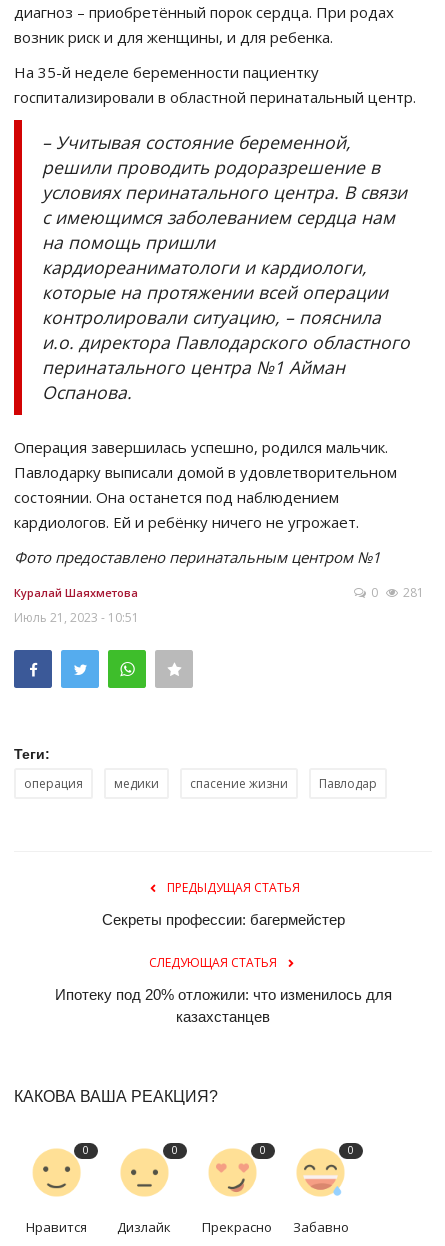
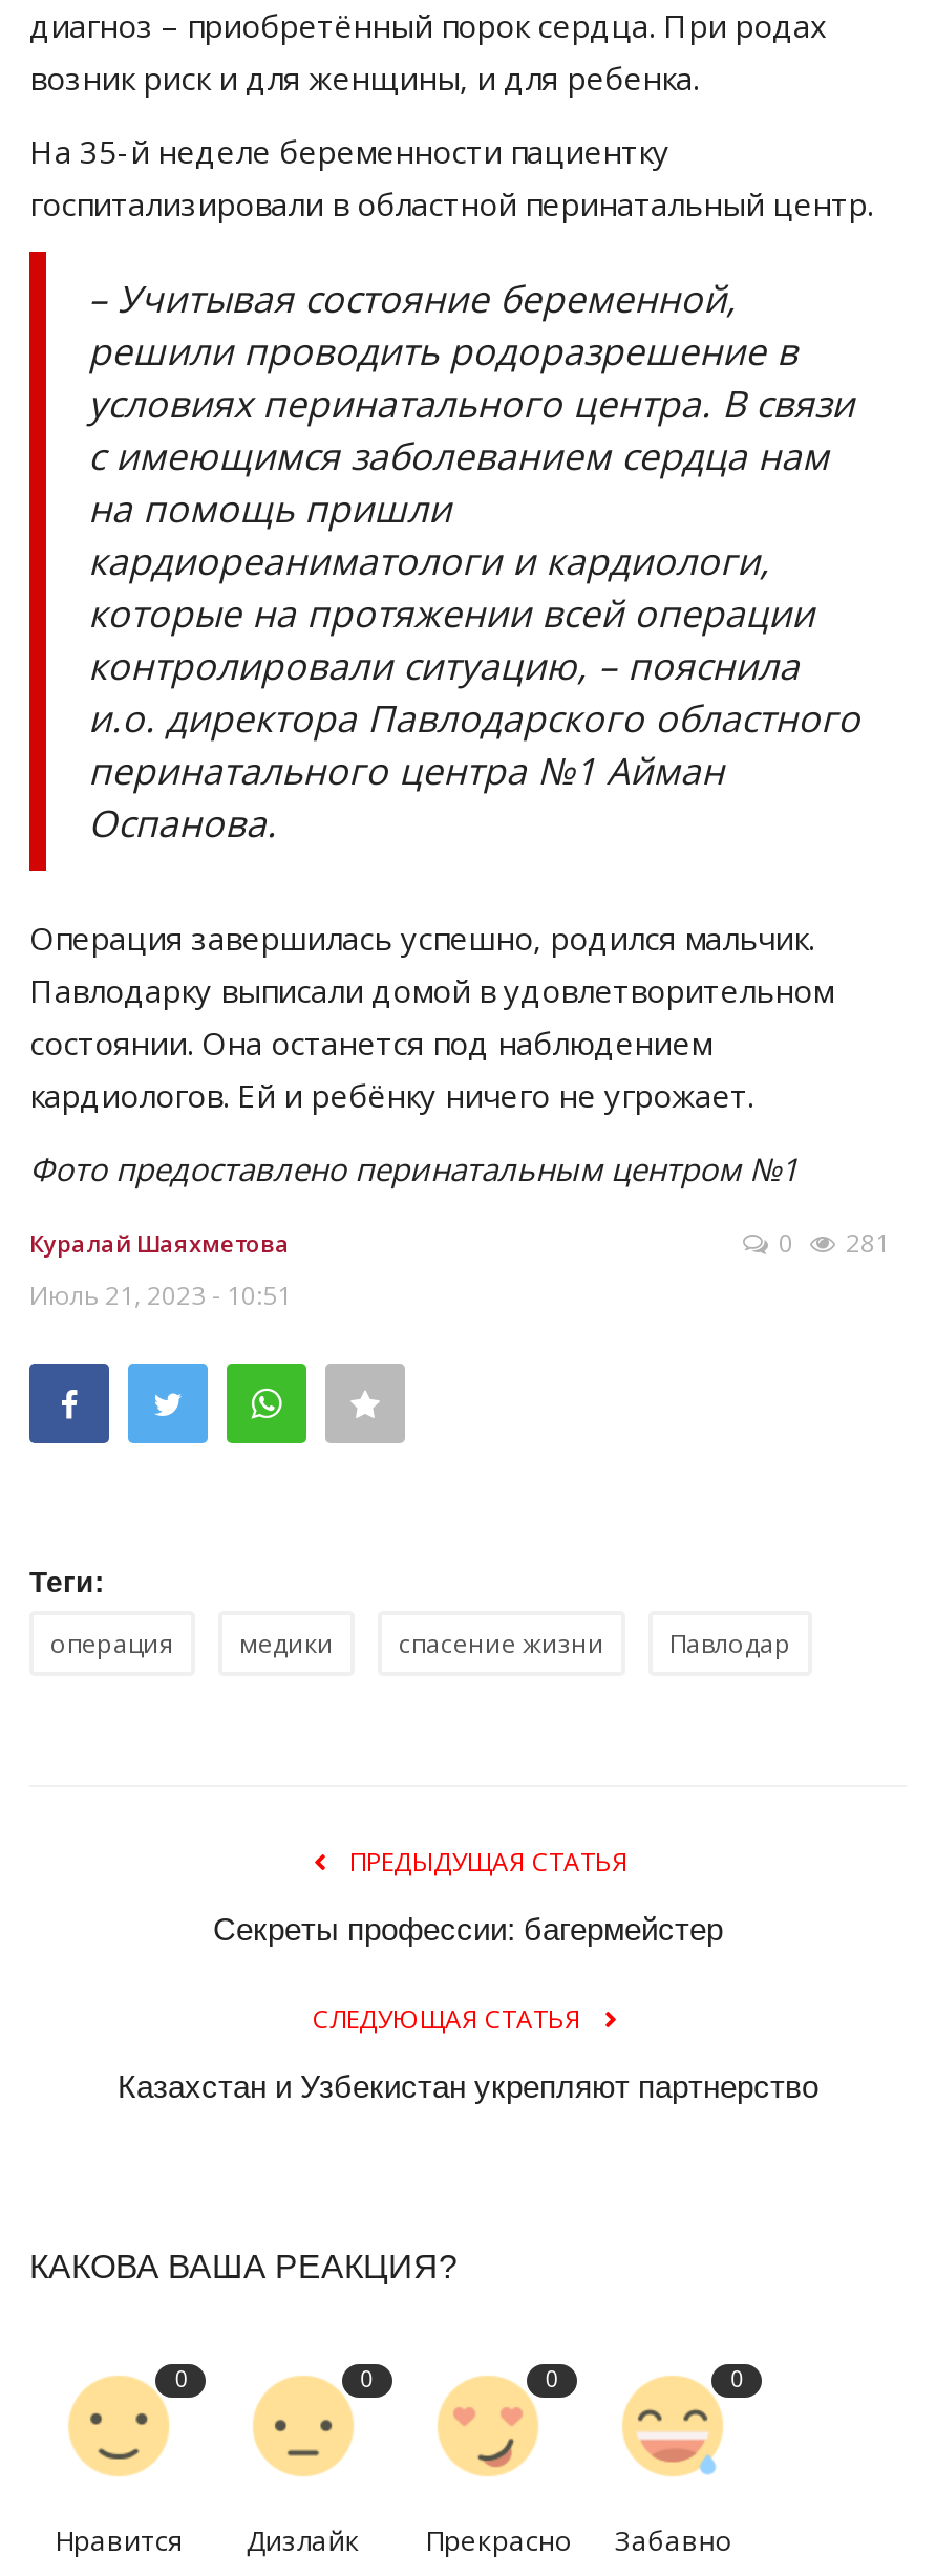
- Ипотеку под 20% отложили: что изменилось для
- казахстанцев
+ Казахстан и Узбекистан укрепляют партнерство
